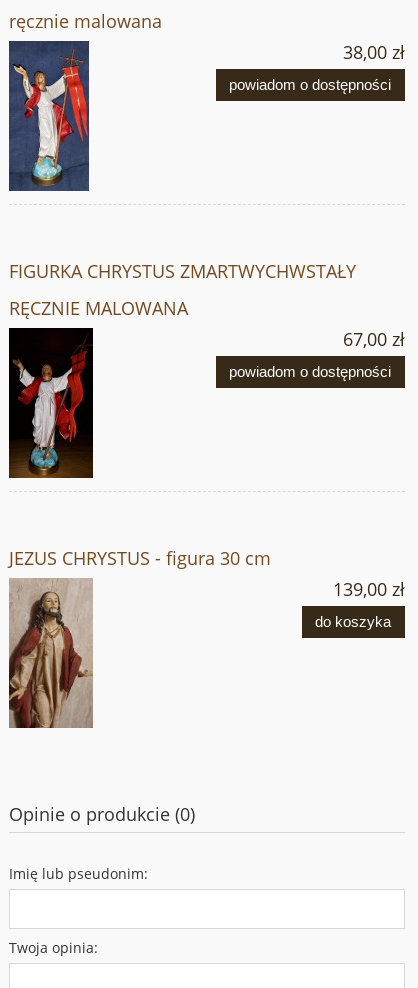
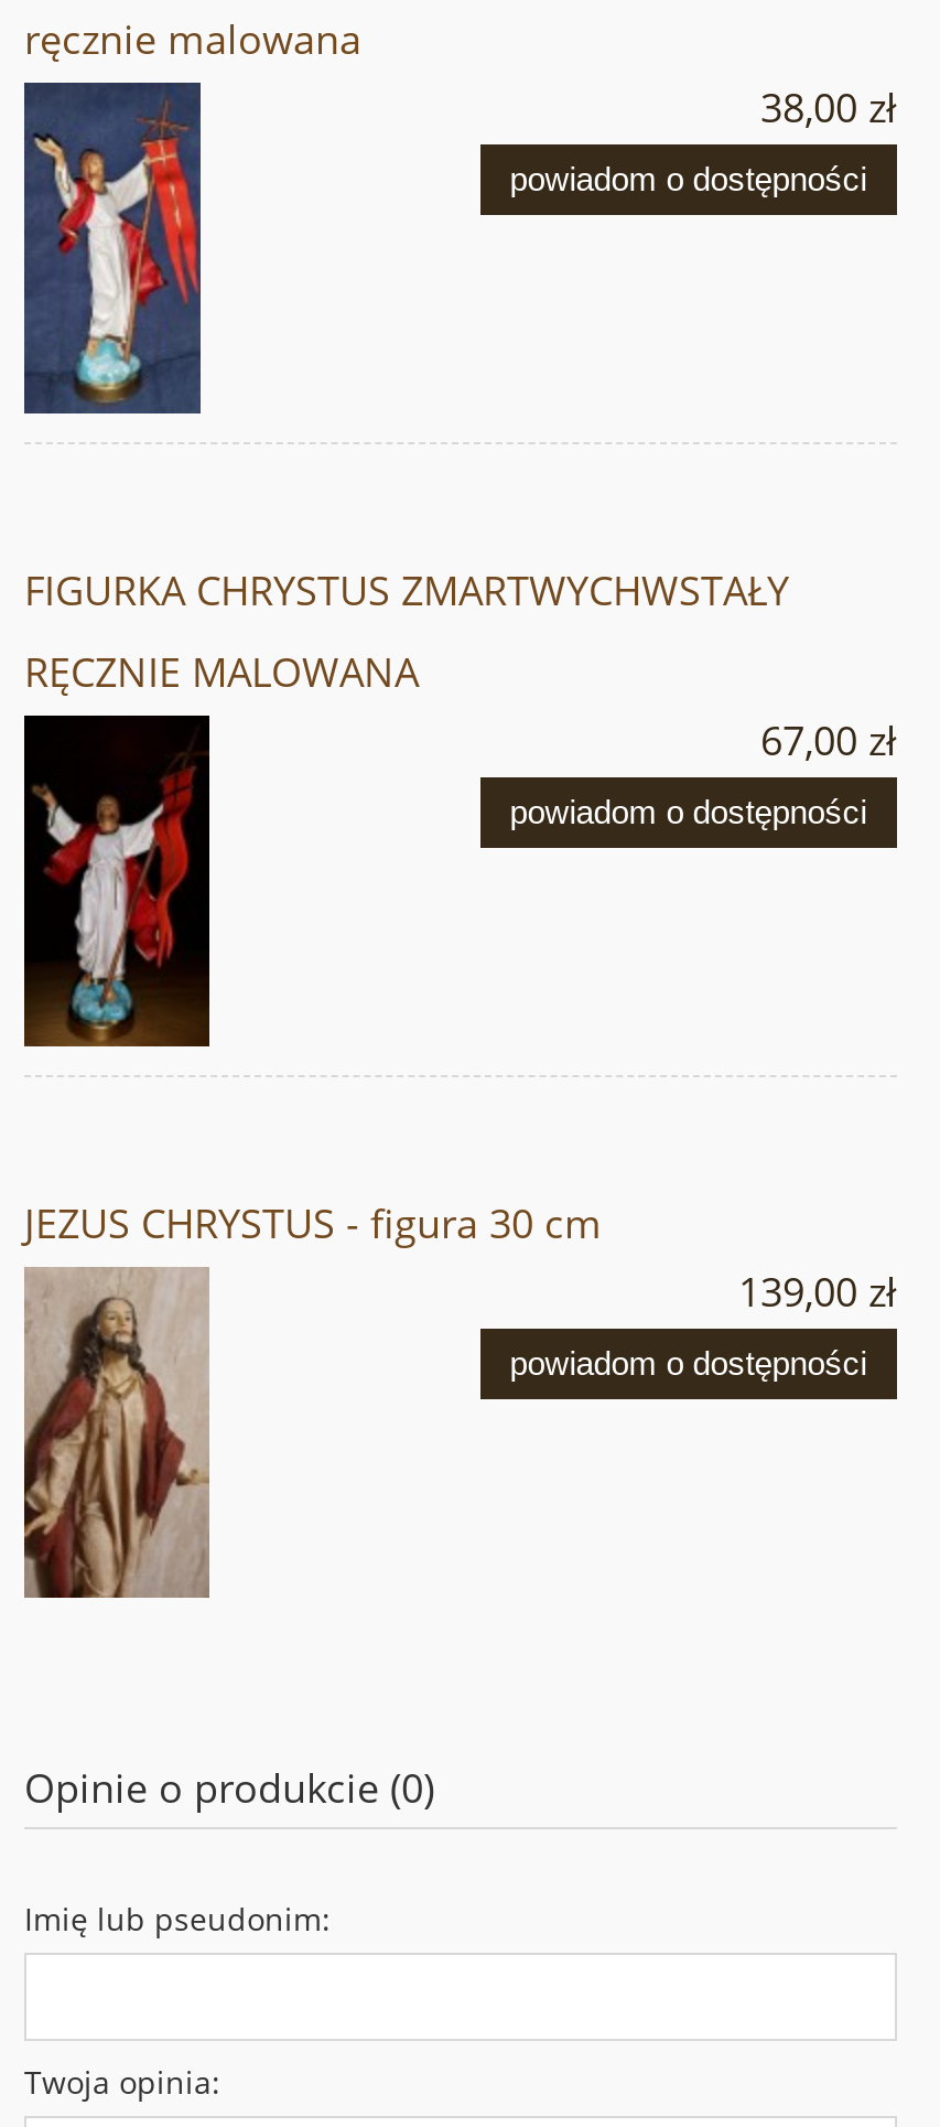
- do koszyka
+ powiadom o dostępności
